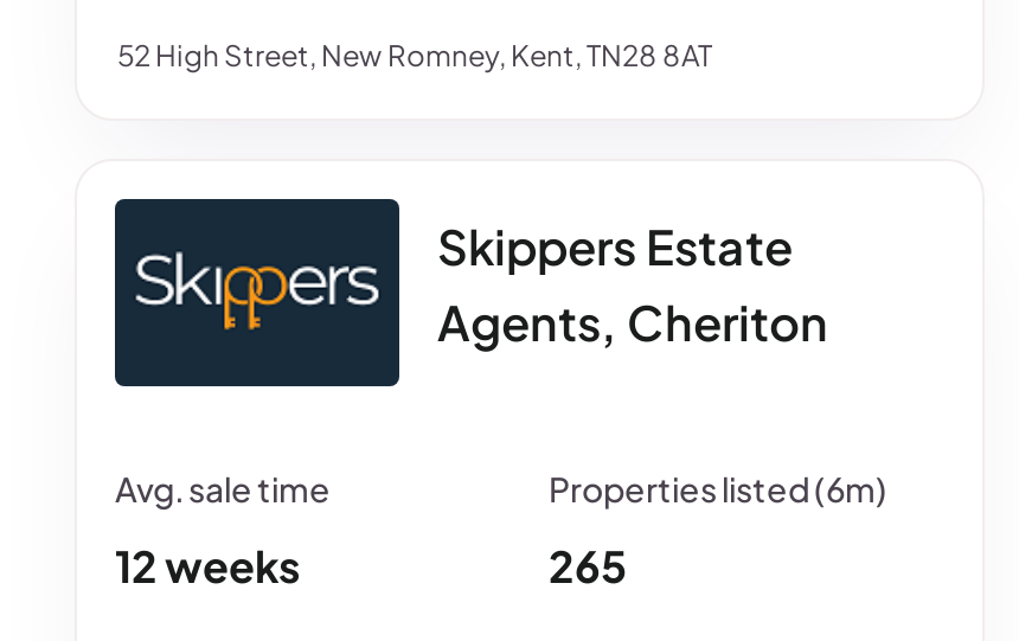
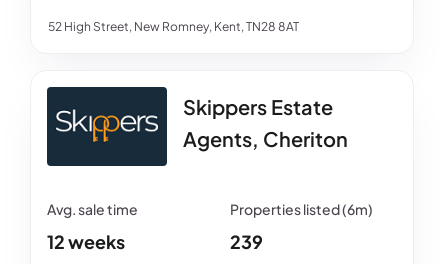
- 265
+ 239
